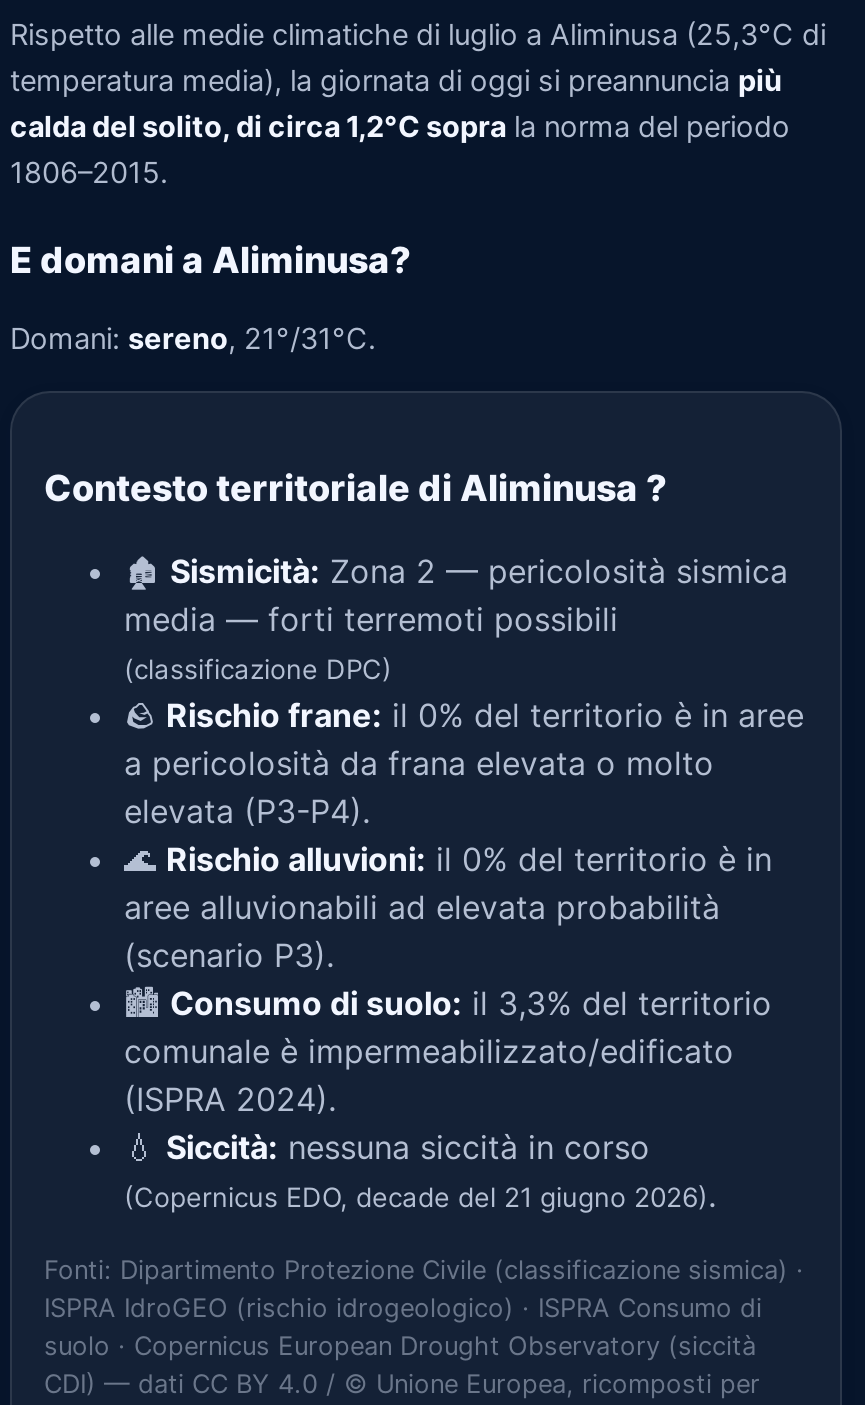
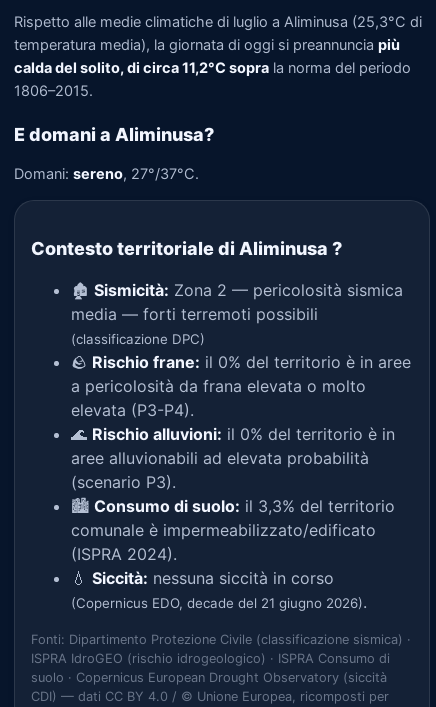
- calda del solito, di circa 1,2°C sopra la norma del periodo
+ calda del solito, di circa 11,2°C sopra la norma del periodo

- Domani: sereno, 21°/31°C.
+ Domani: sereno, 27°/37°C.
